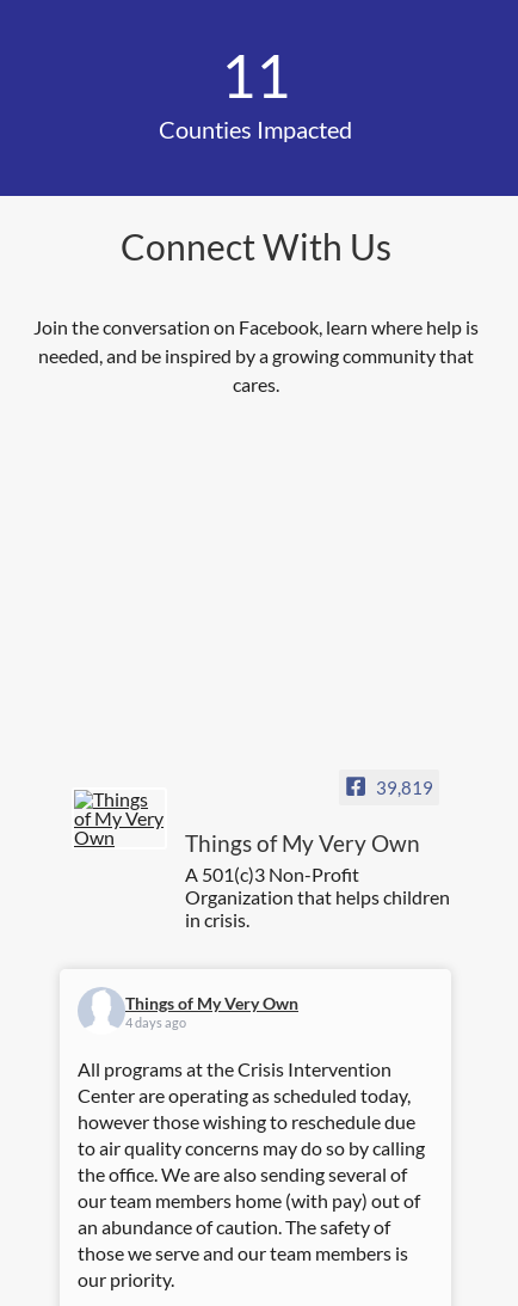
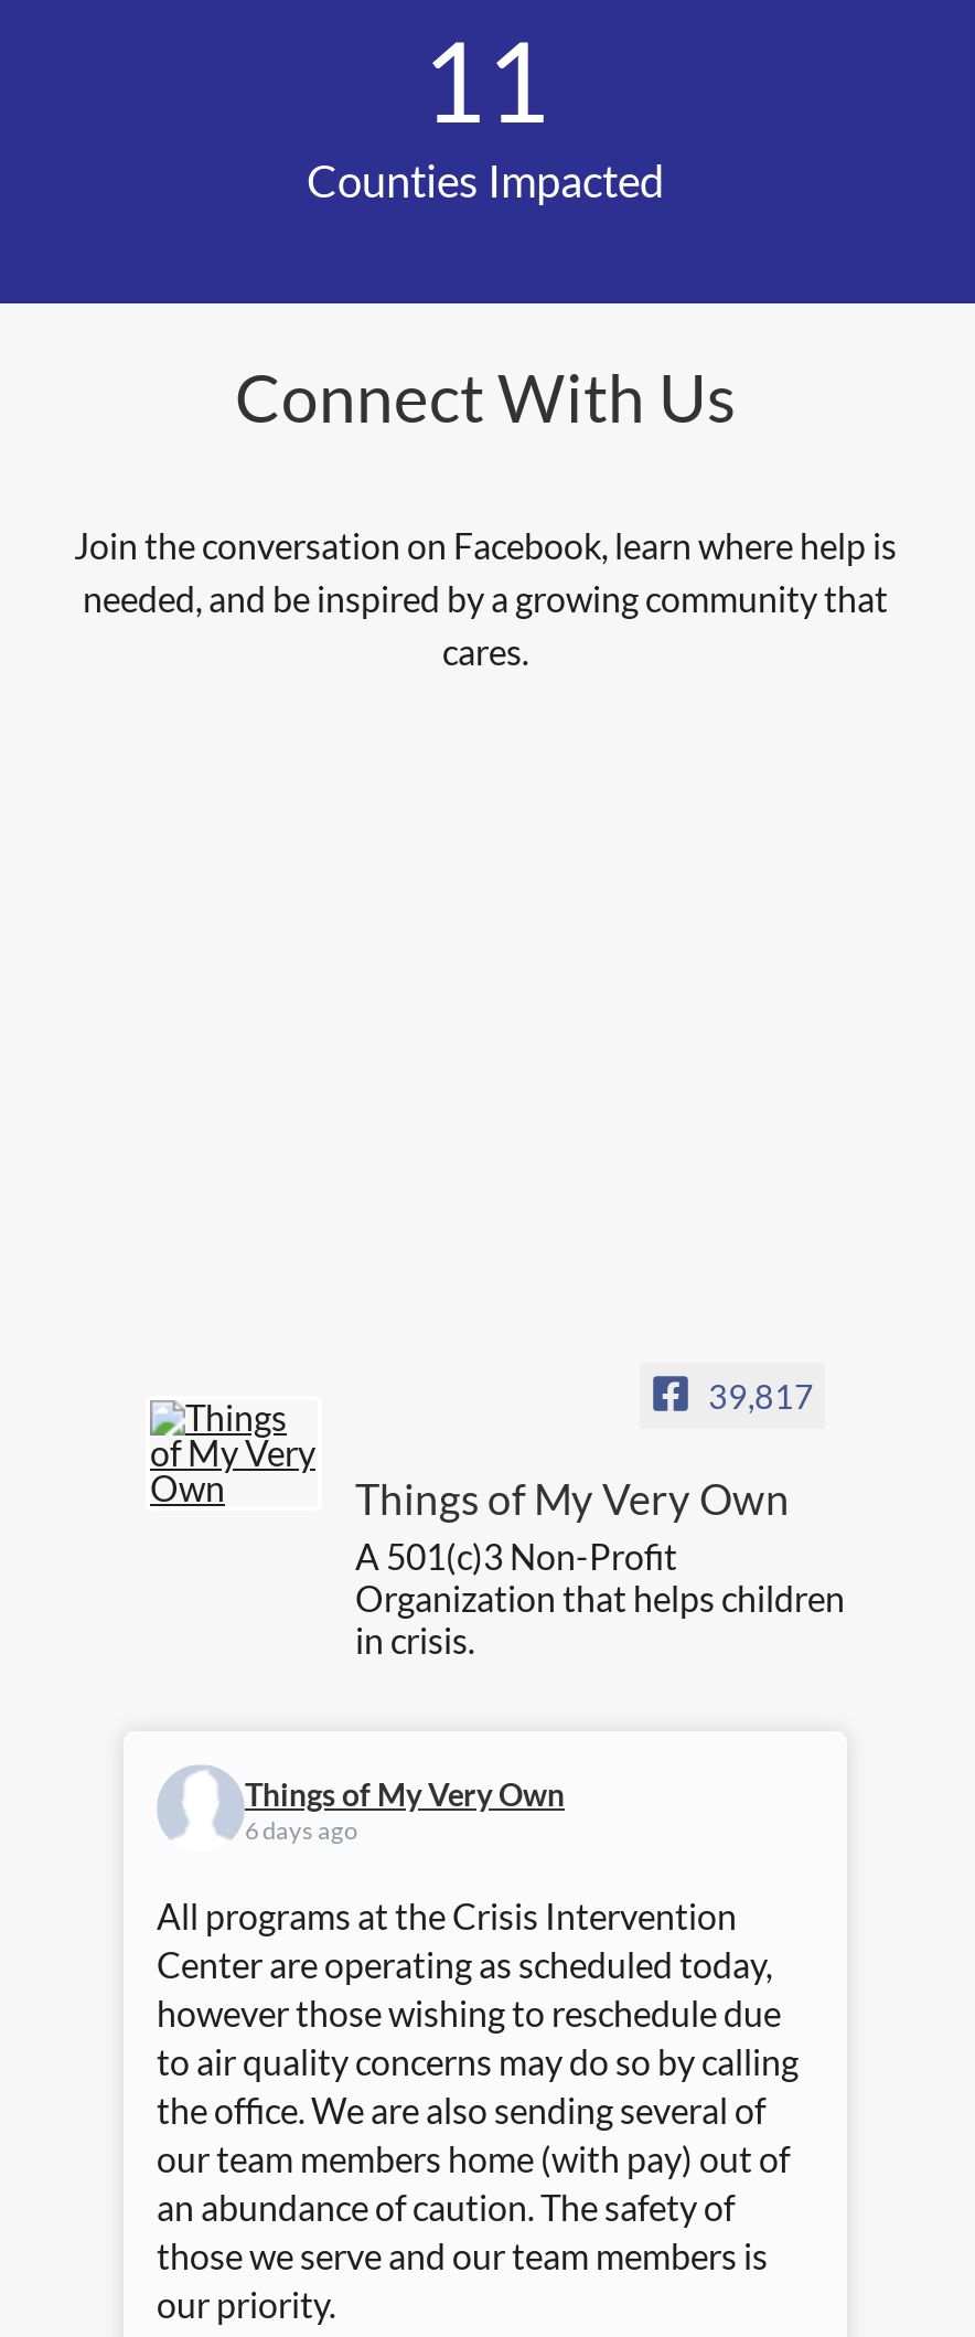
- 39,819
+ 39,817

- 4 days ago
+ 6 days ago
